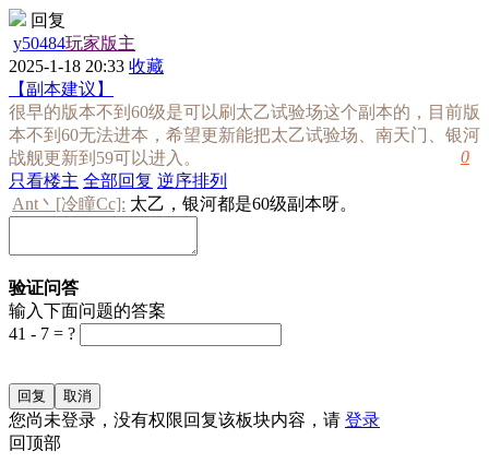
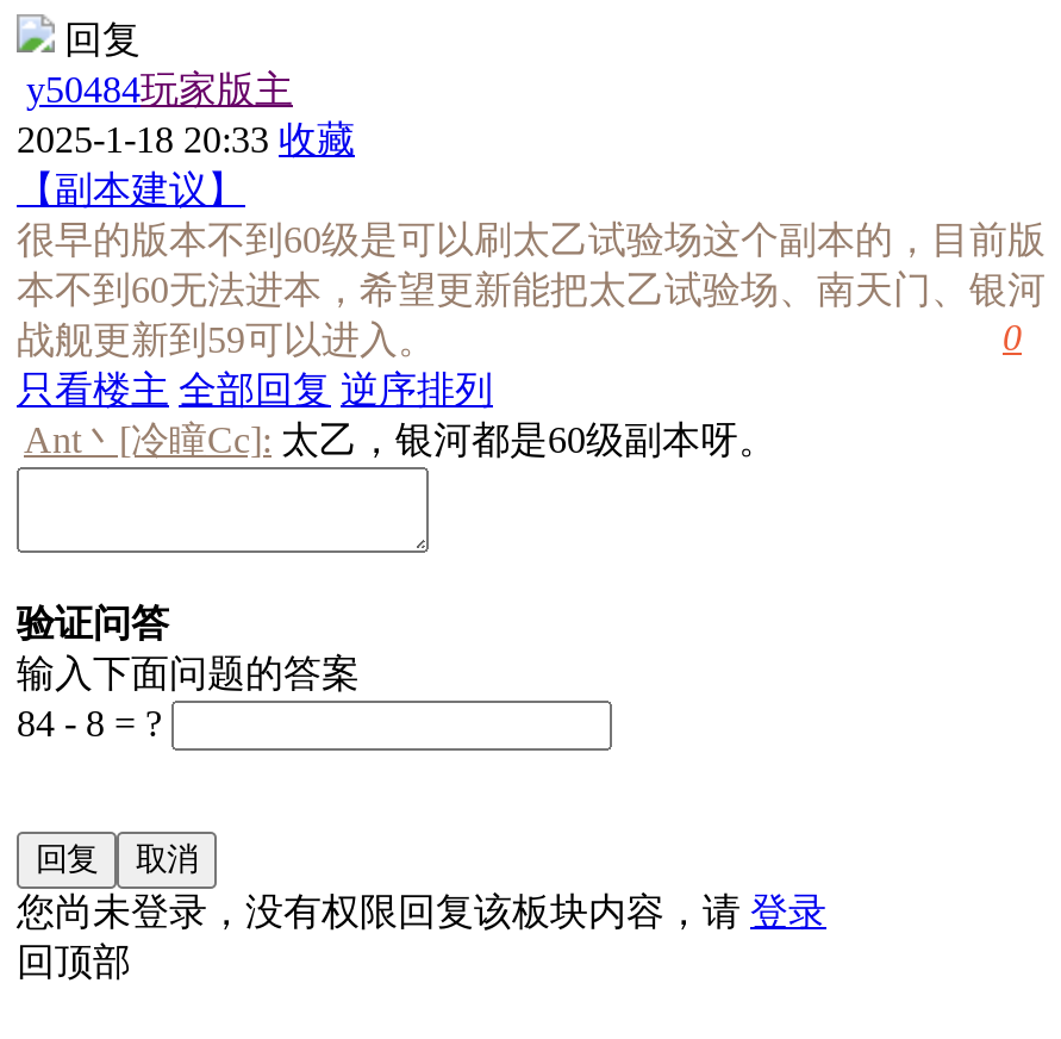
- 41 - 7 = ?
+ 84 - 8 = ?
